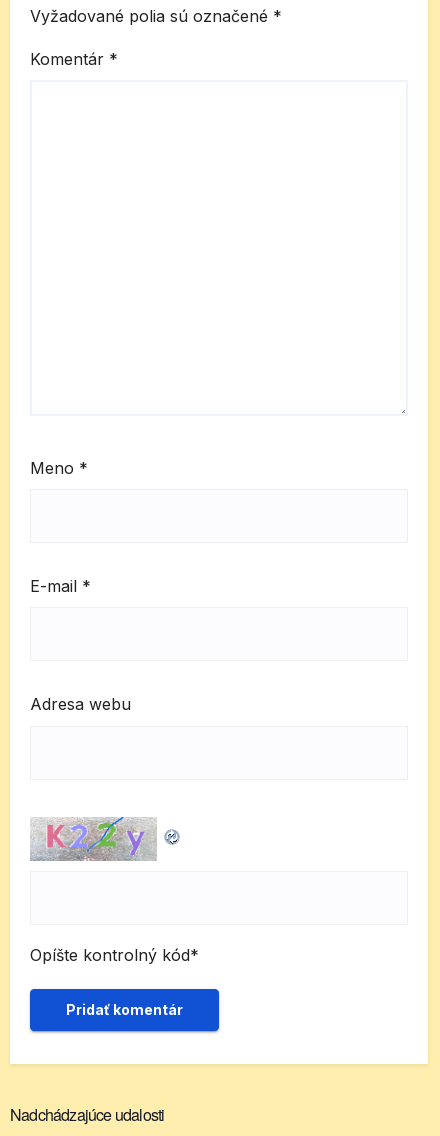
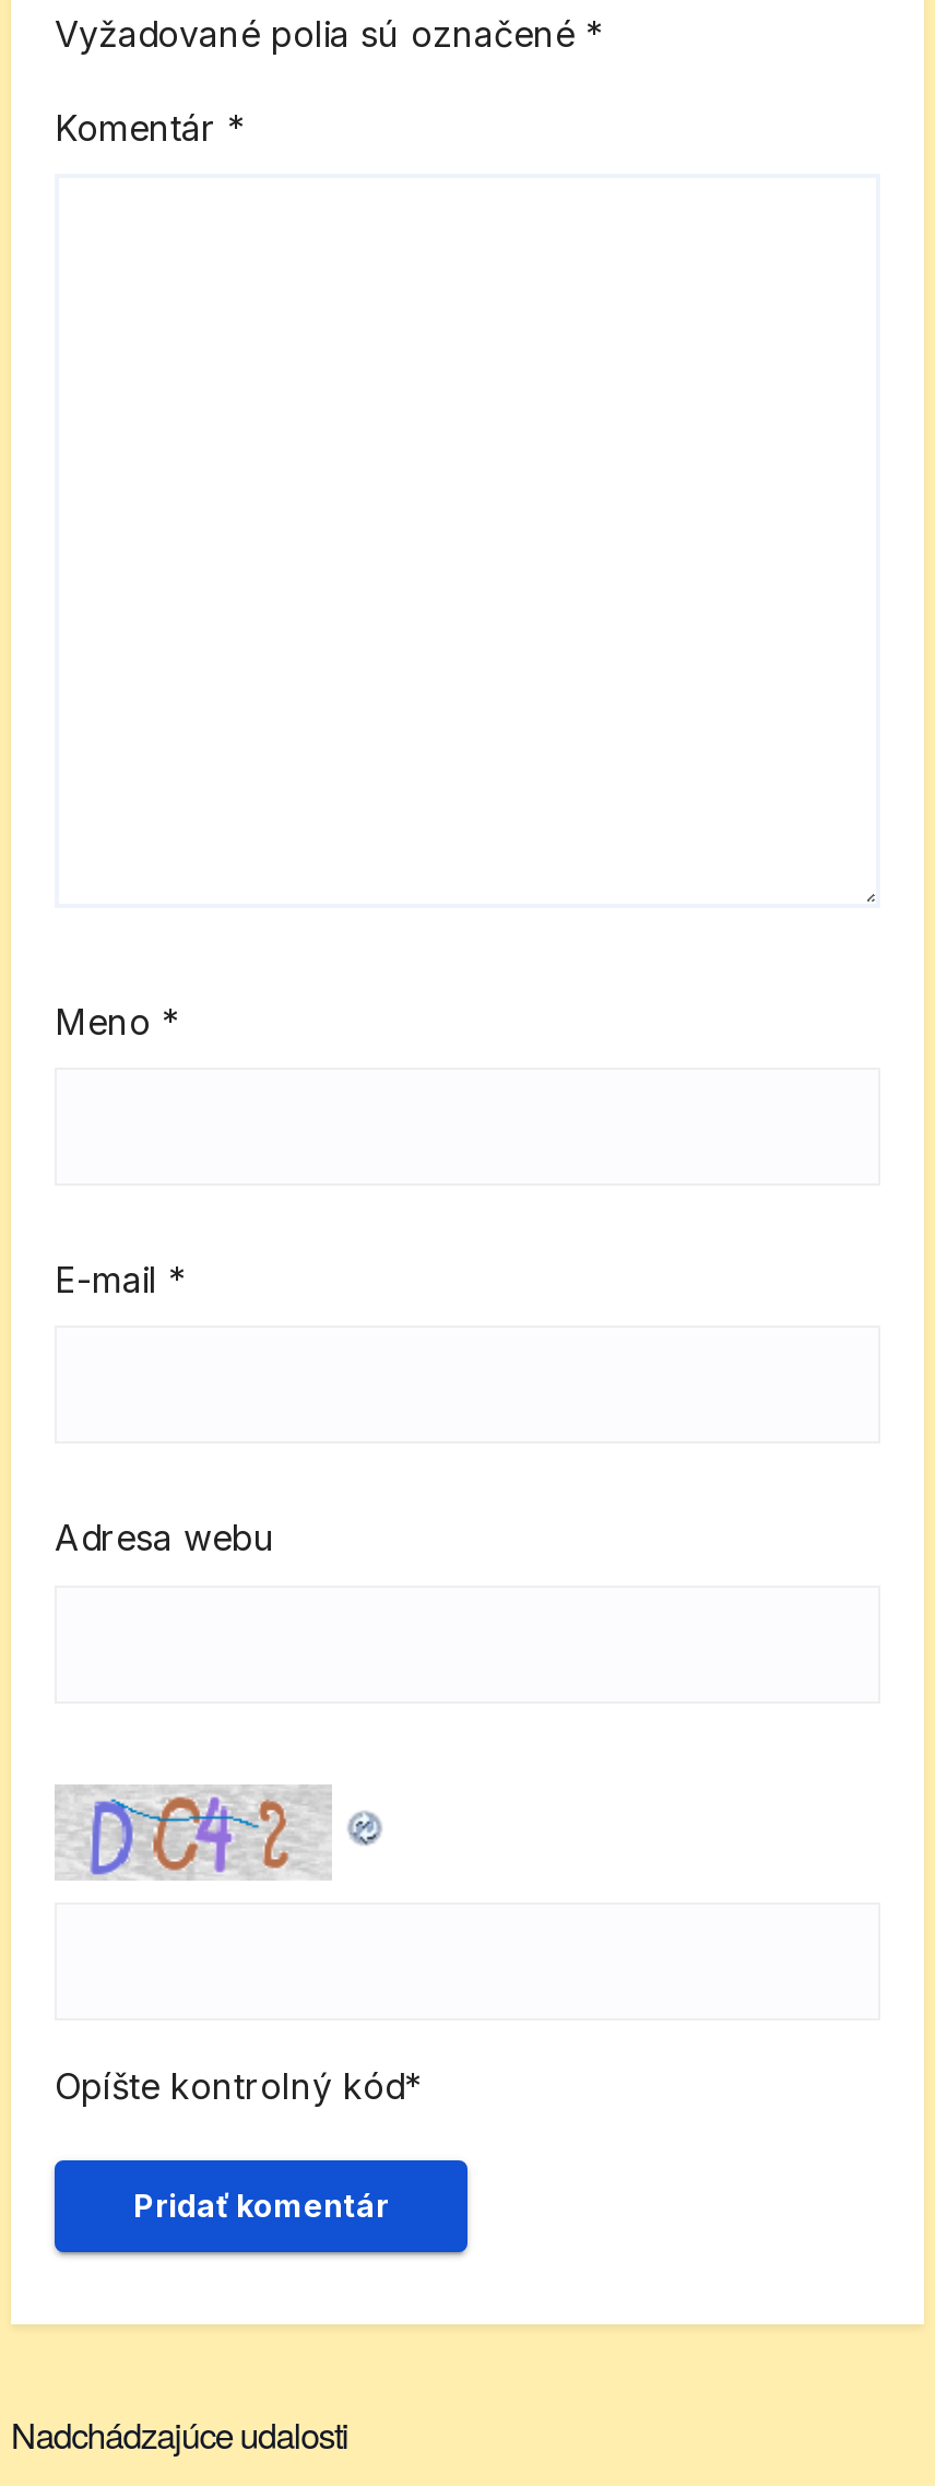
- [image]
+ [image]
